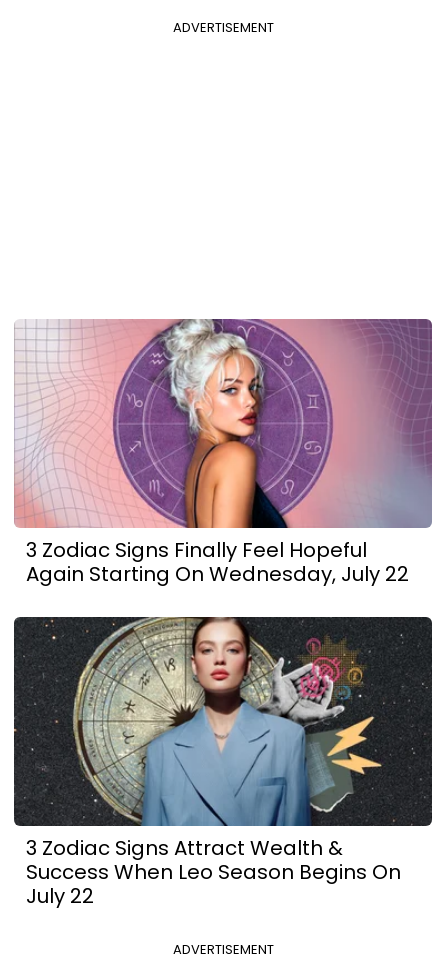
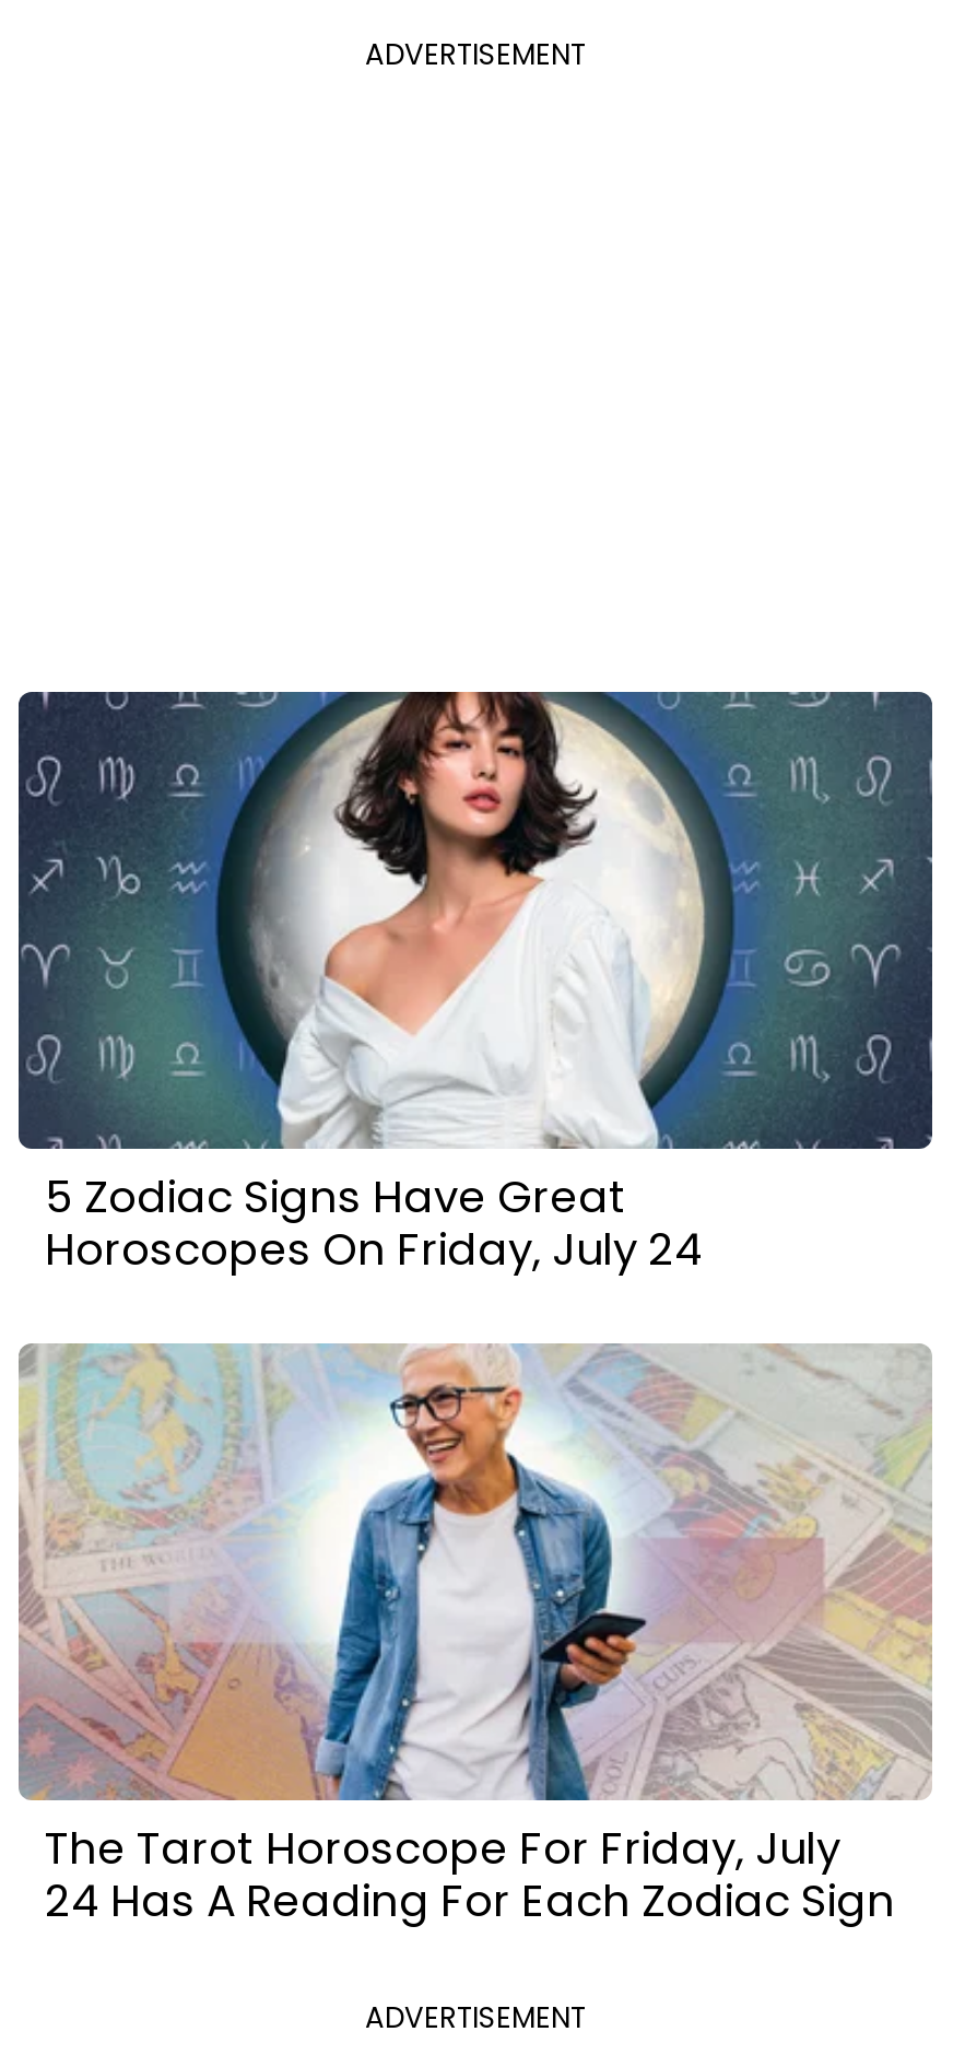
- [image]
- 3 Zodiac Signs Finally Feel Hopeful
- Again Starting On Wednesday, July 22
+ [image]
+ 5 Zodiac Signs Have Great
+ Horoscopes On Friday, July 24

- [image]
- 3 Zodiac Signs Attract Wealth &
- Success When Leo Season Begins On
- July 22
+ [image]
+ The Tarot Horoscope For Friday, July
+ 24 Has A Reading For Each Zodiac Sign
